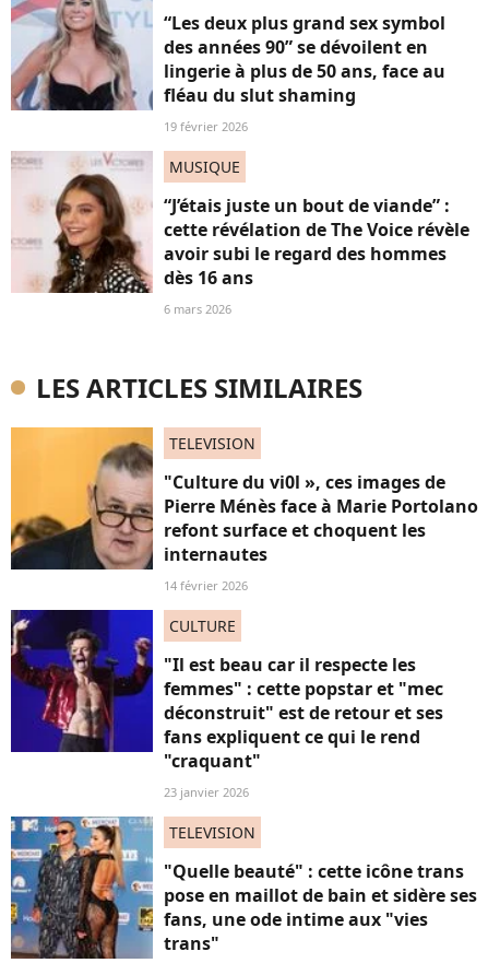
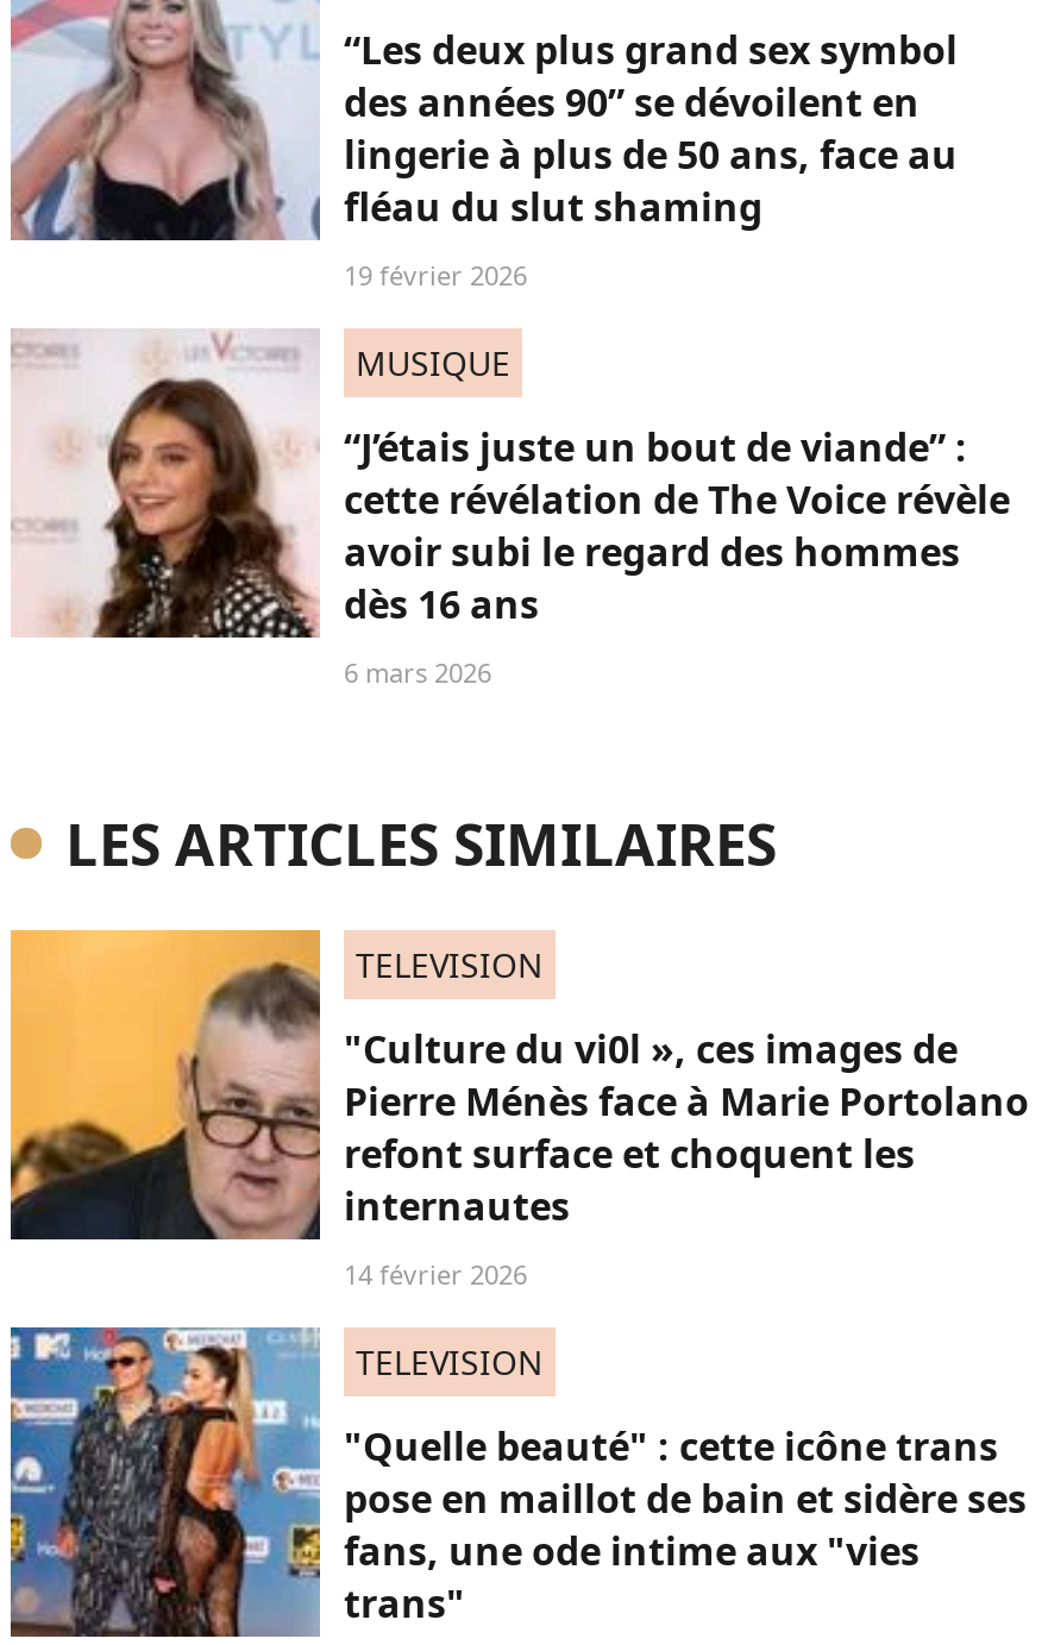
- [image]
- CULTURE
- "Il est beau car il respecte les
- femmes" : cette popstar et "mec
- déconstruit" est de retour et ses
- fans expliquent ce qui le rend
- "craquant"
- 23 janvier 2026
